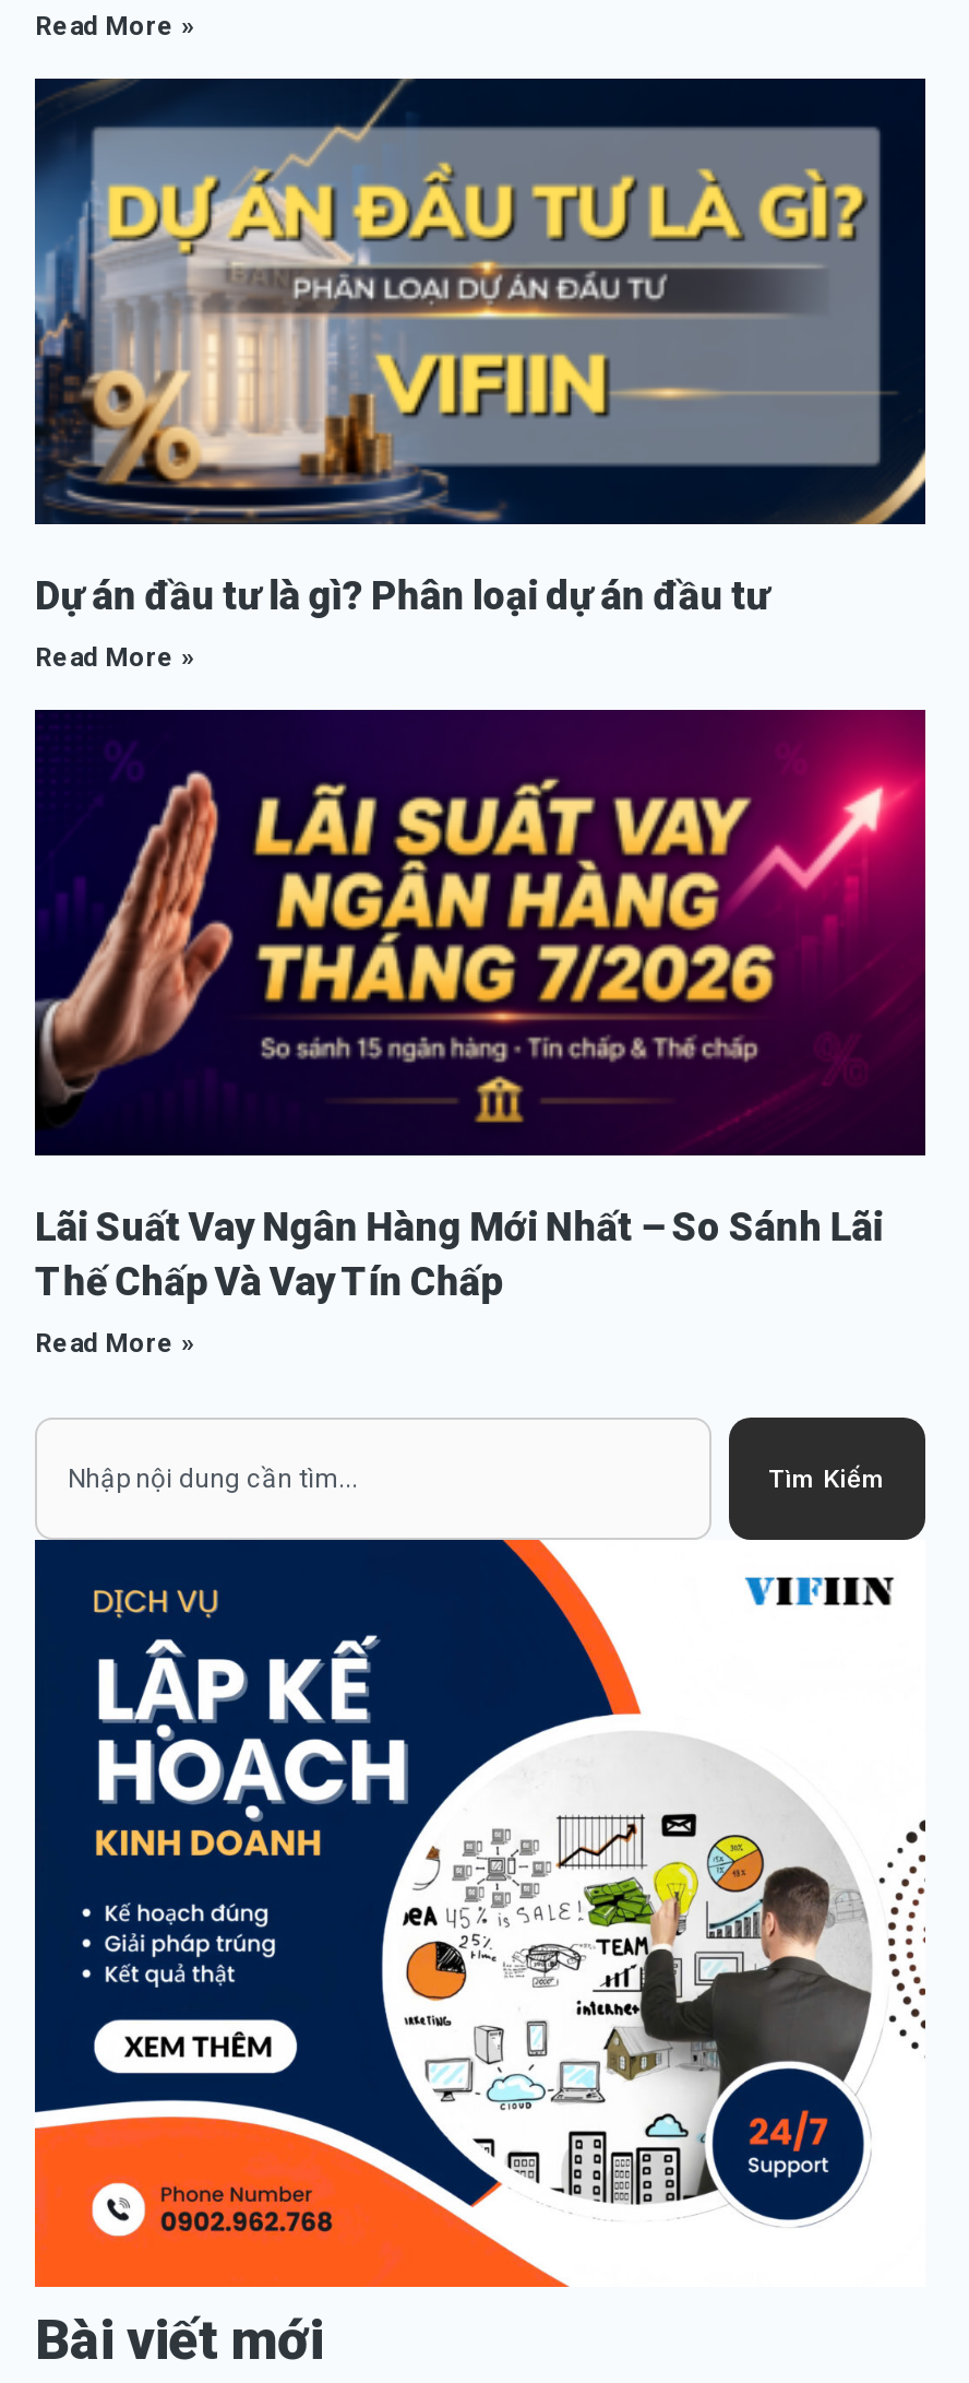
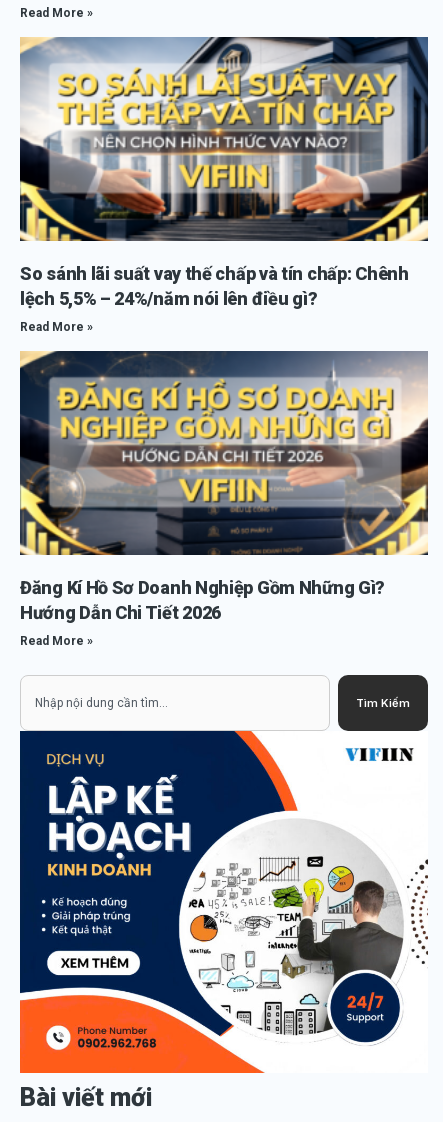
- [image]
- Dự án đầu tư là gì? Phân loại dự án đầu tư
+ [image]
+ So sánh lãi suất vay thế chấp và tín chấp: Chênh
+ lệch 5,5% – 24%/năm nói lên điều gì?

- [image]
- Lãi Suất Vay Ngân Hàng Mới Nhất – So Sánh Lãi
- Thế Chấp Và Vay Tín Chấp
+ [image]
+ Đăng Kí Hồ Sơ Doanh Nghiệp Gồm Những Gì?
+ Hướng Dẫn Chi Tiết 2026
